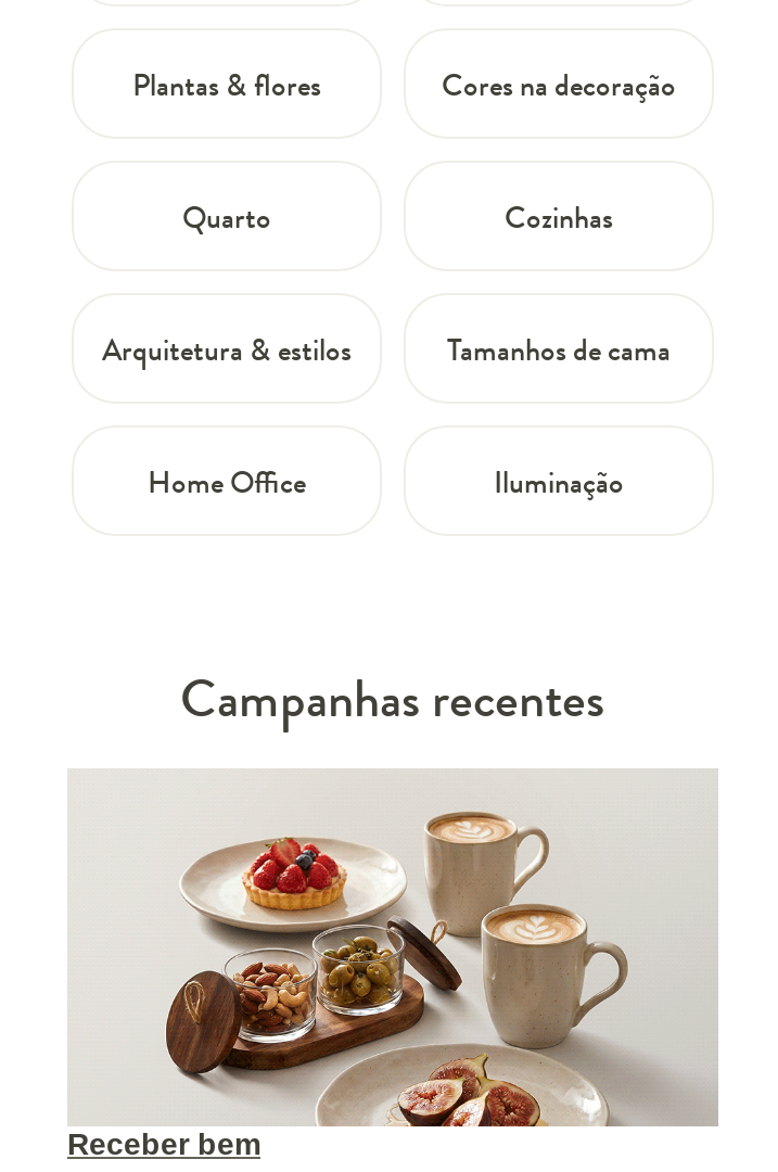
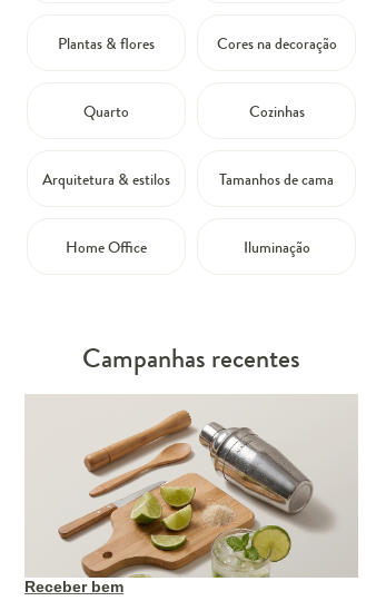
- [image]
+ [image]
